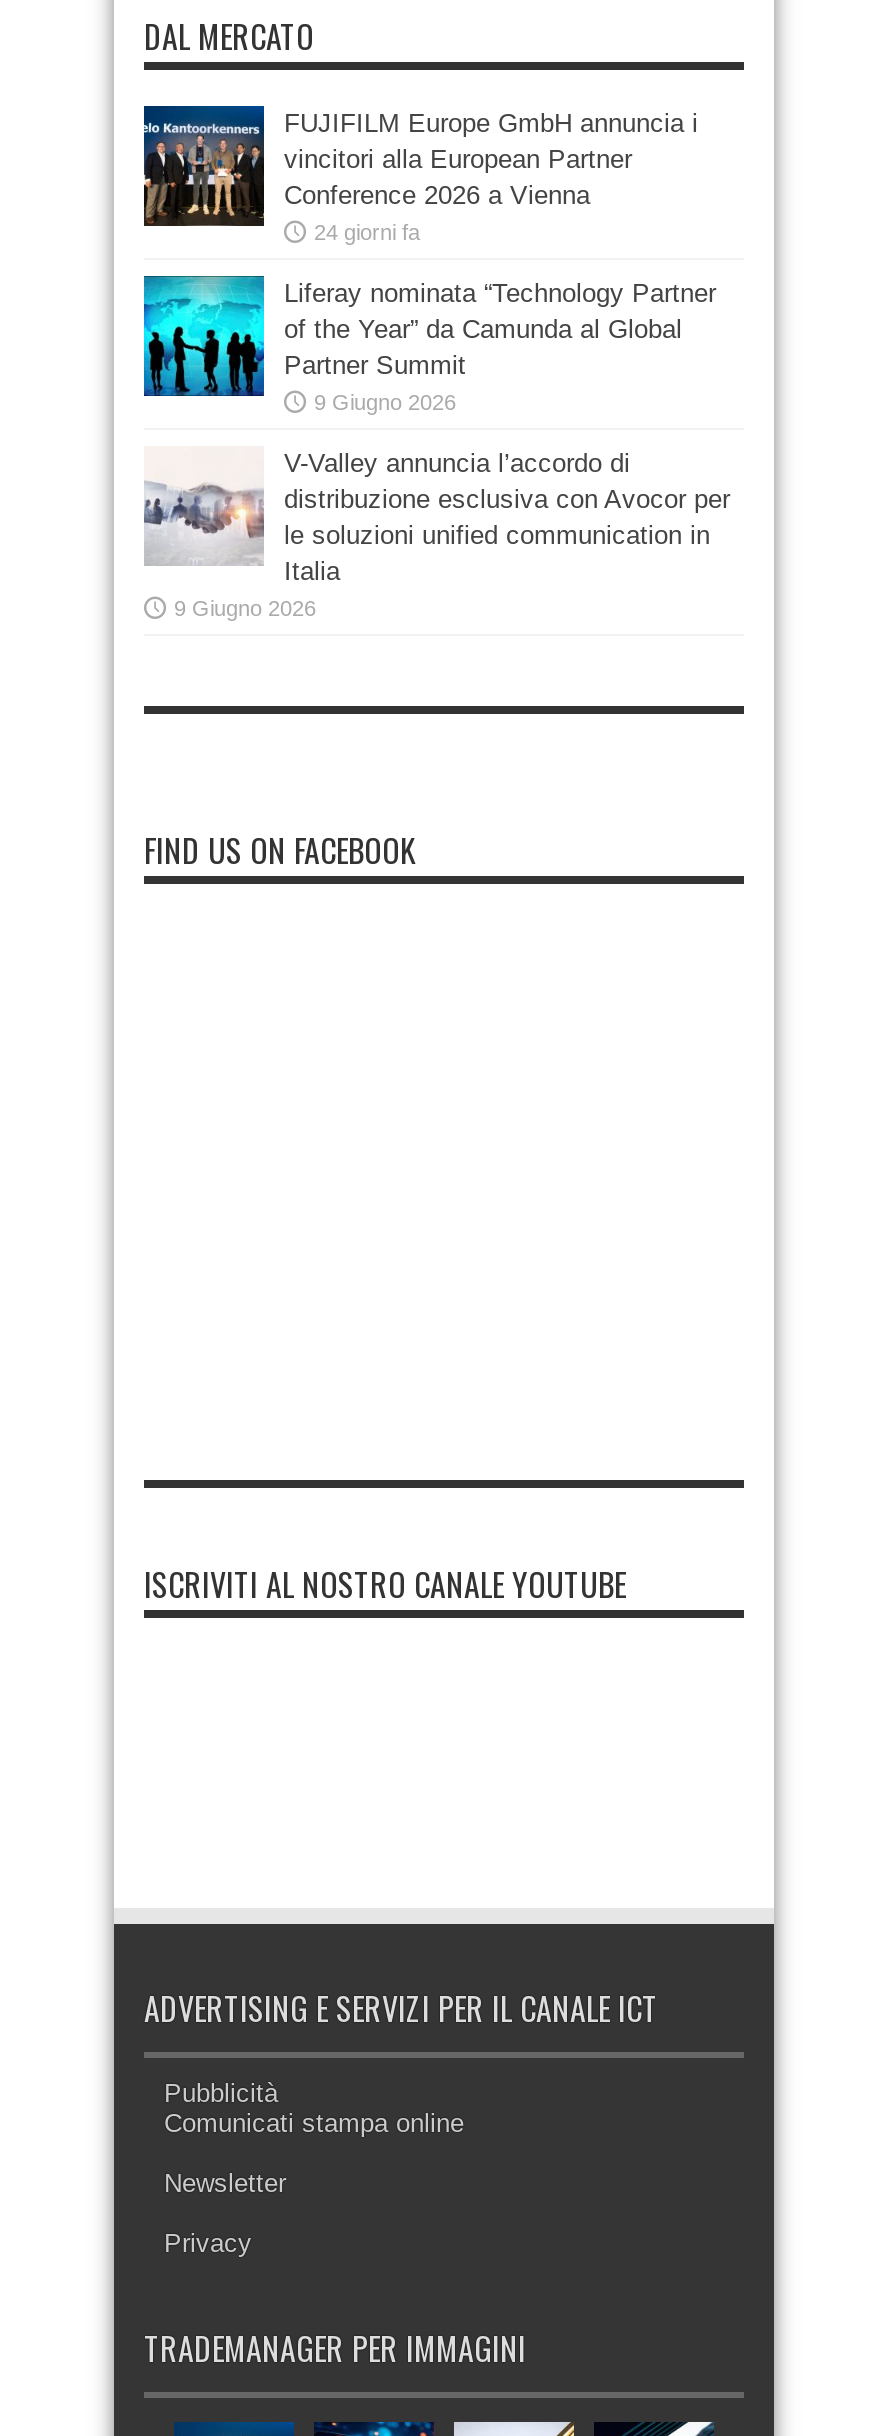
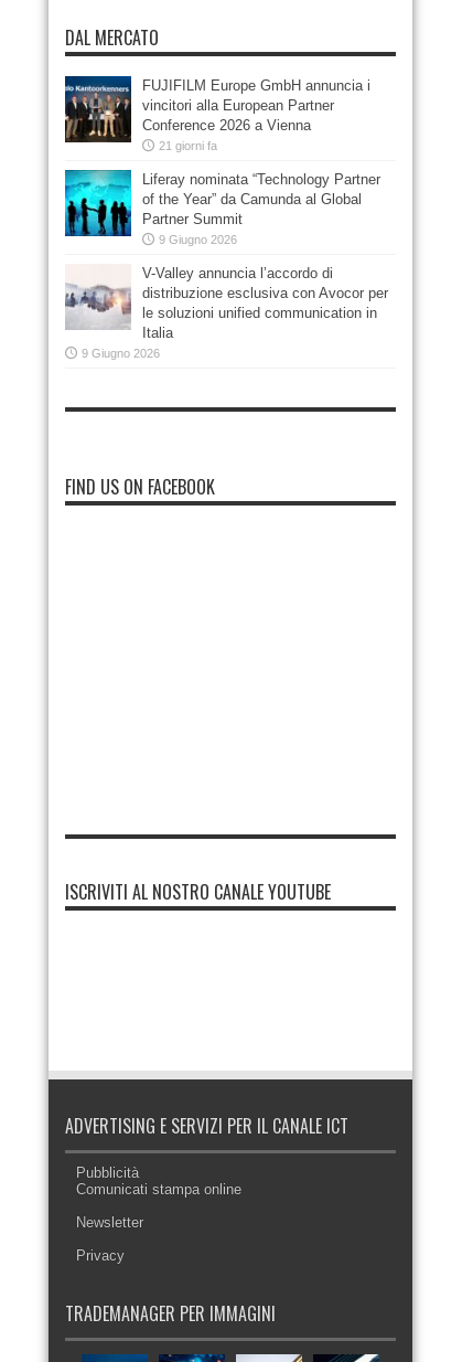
- 24 giorni fa
+ 21 giorni fa
